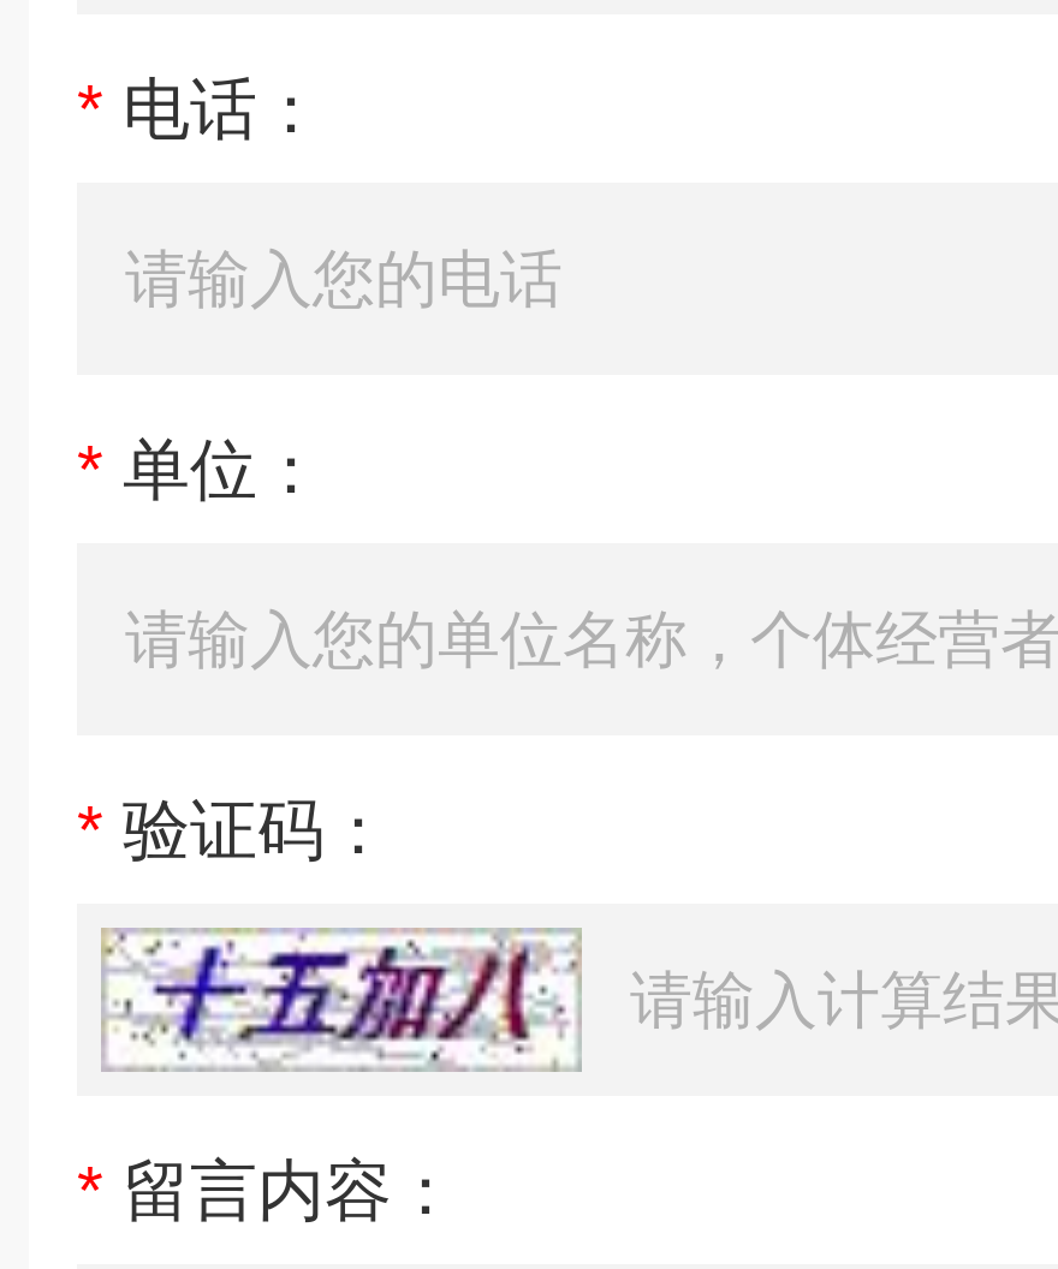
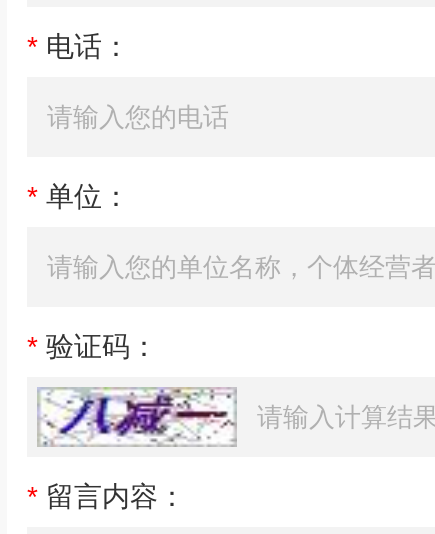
- [image]
+ [image]
